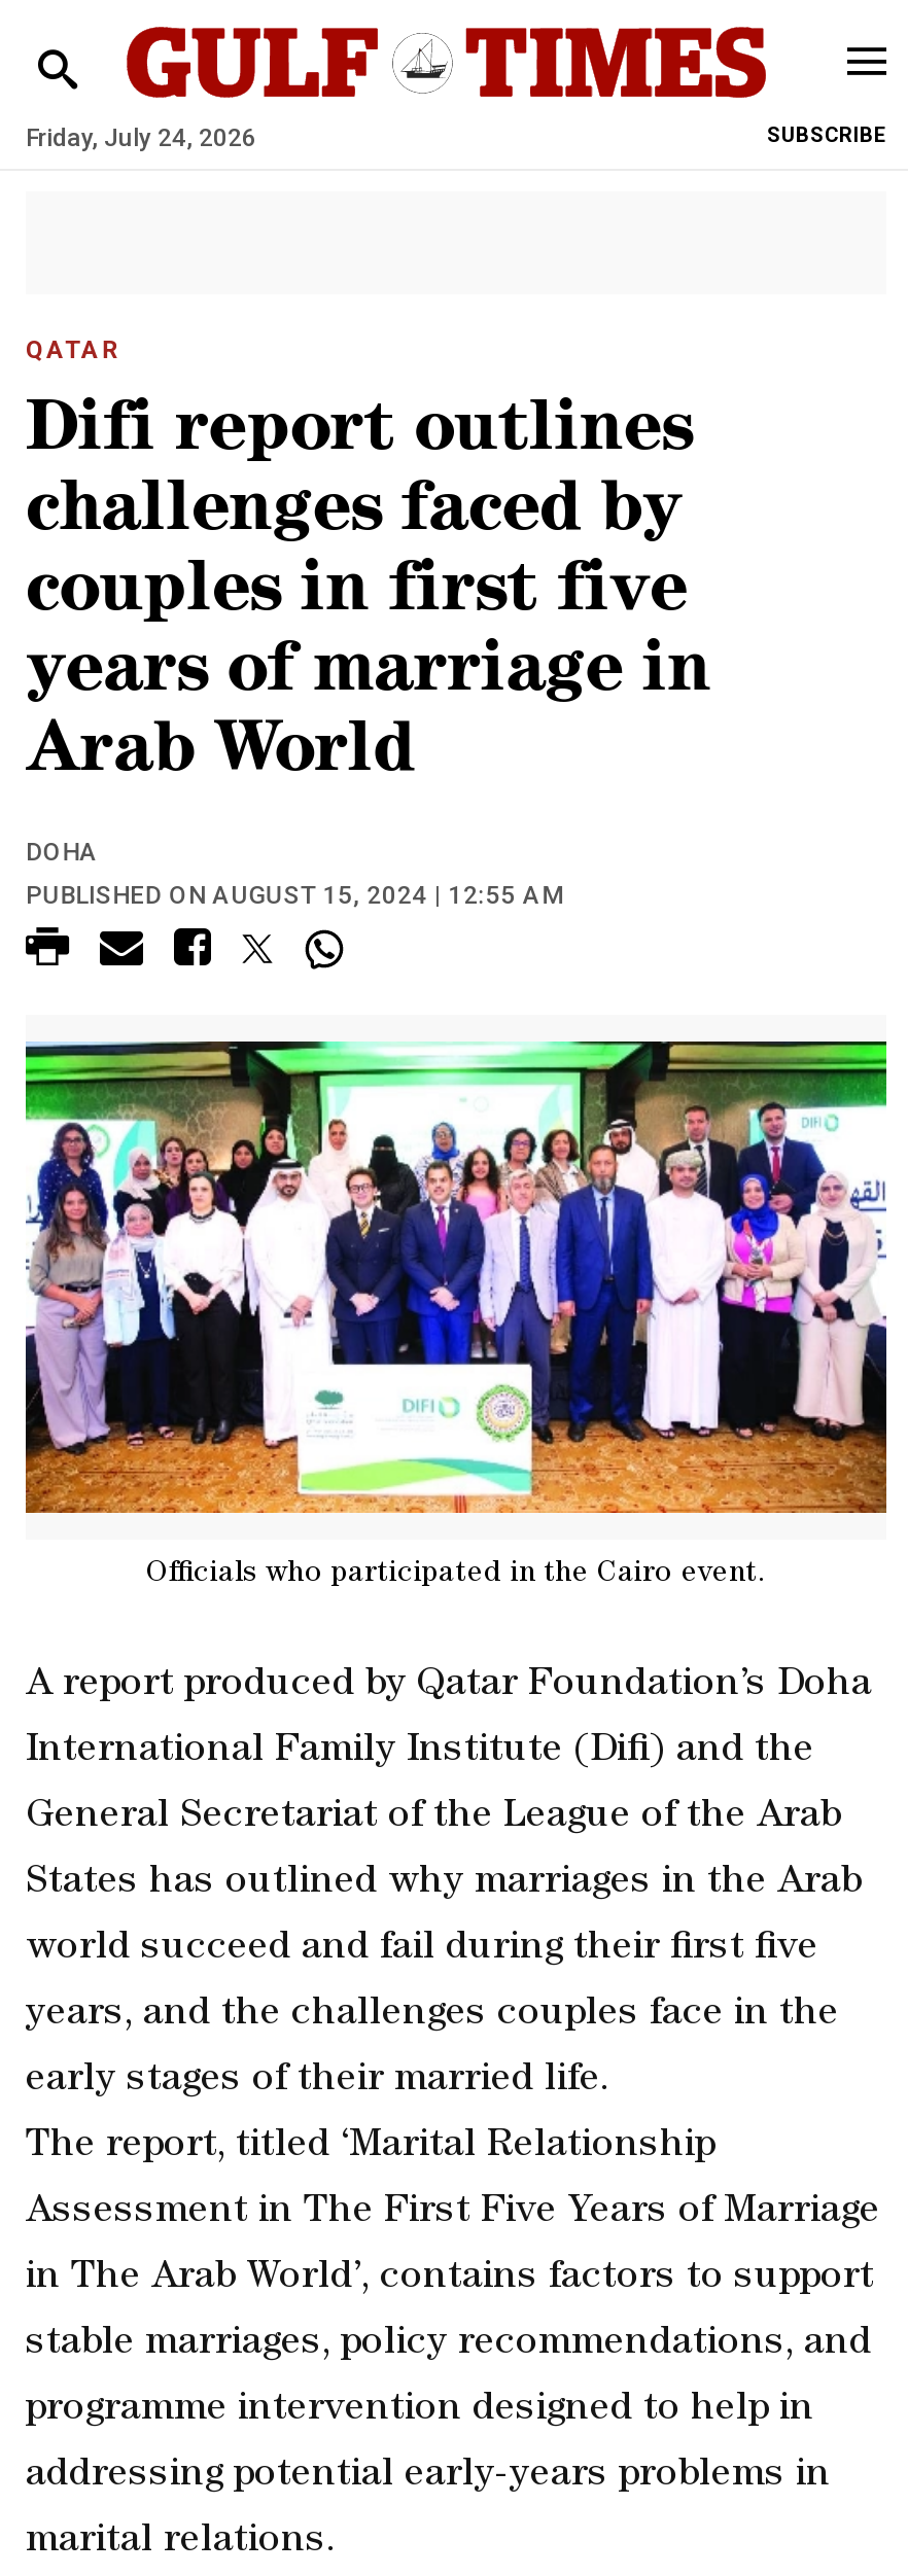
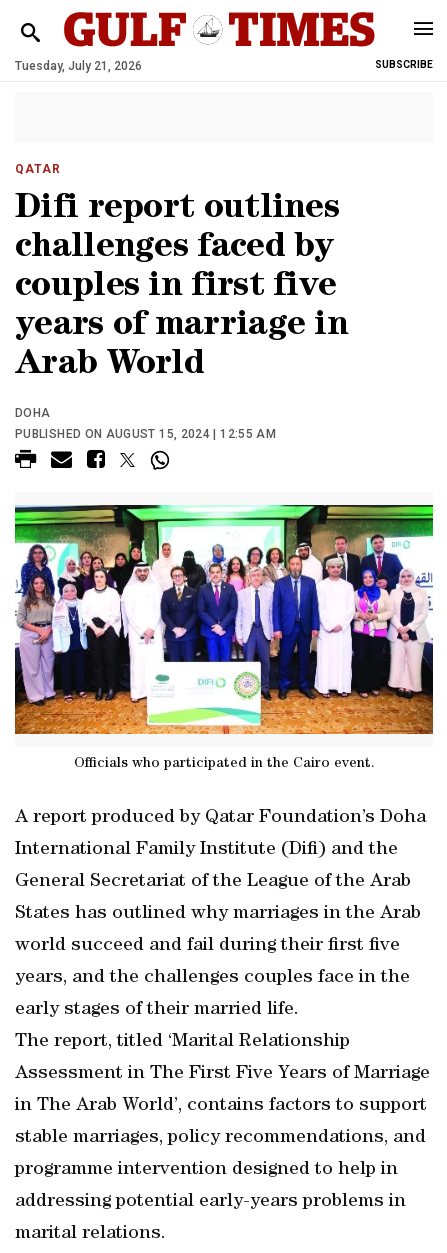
- Friday, July 24, 2026
+ Tuesday, July 21, 2026
